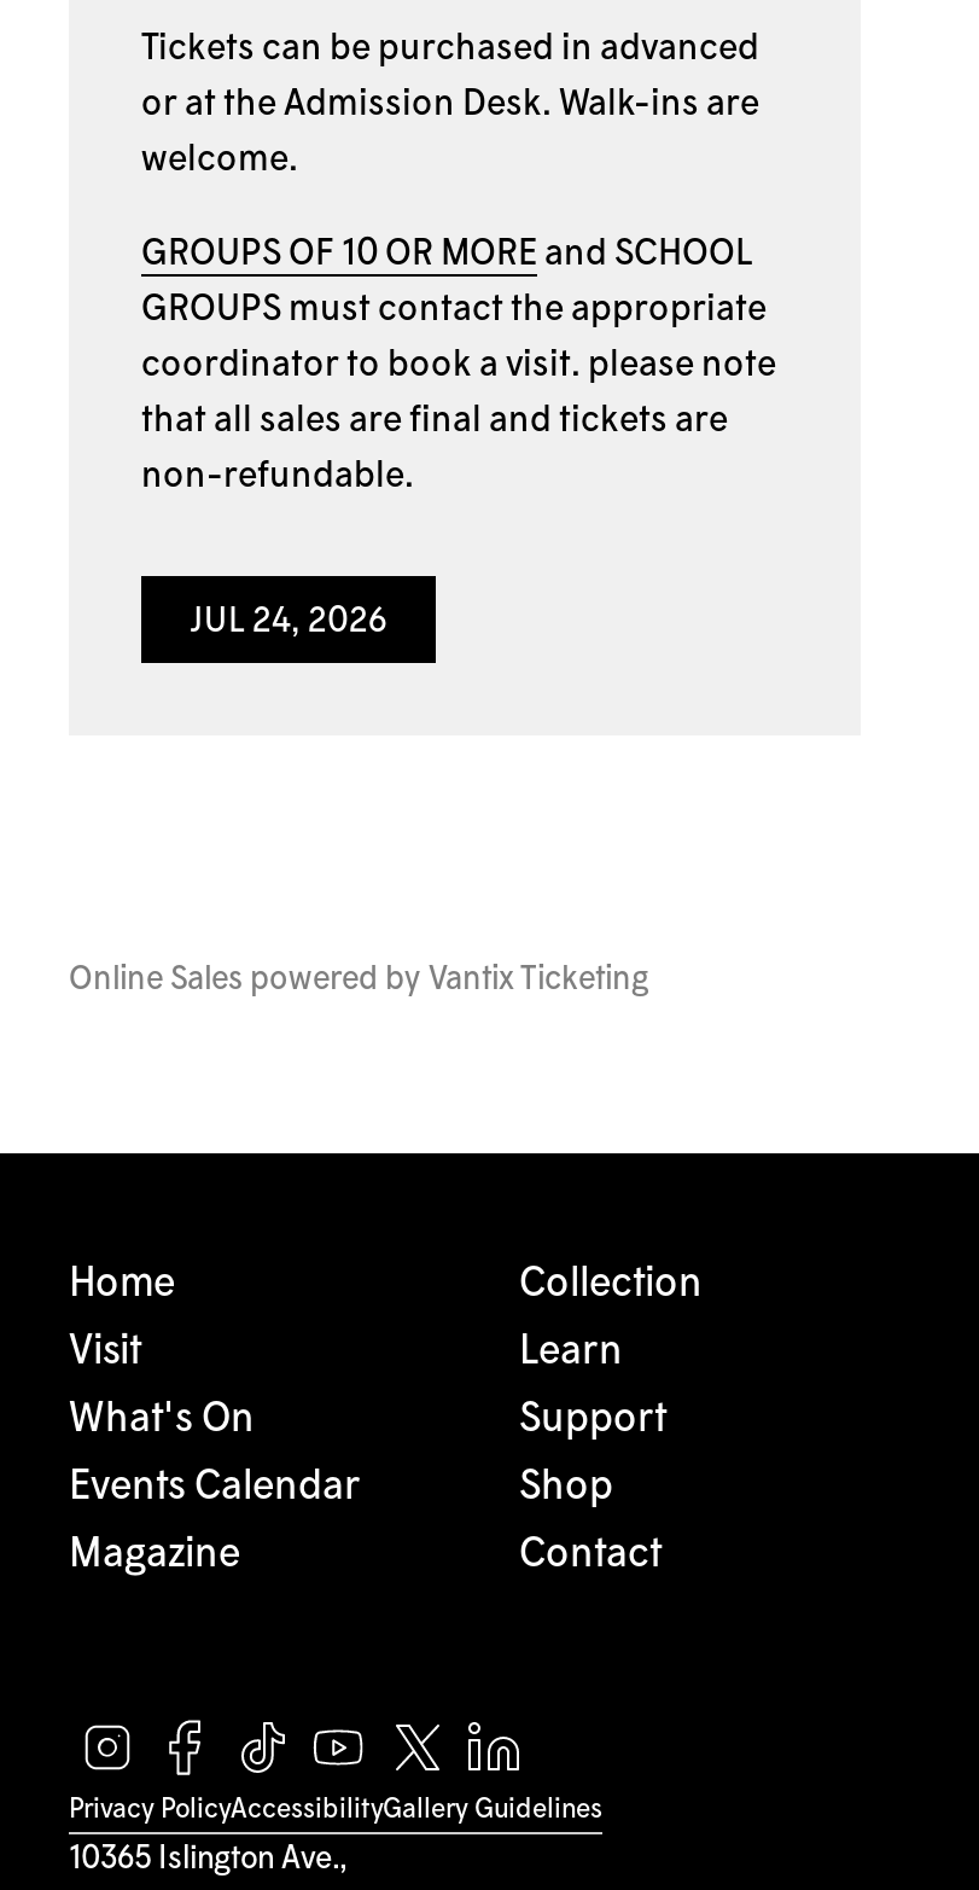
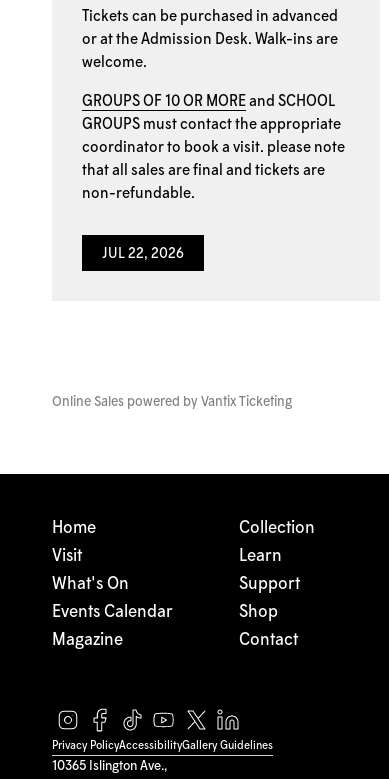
- JUL 24, 2026
+ JUL 22, 2026
